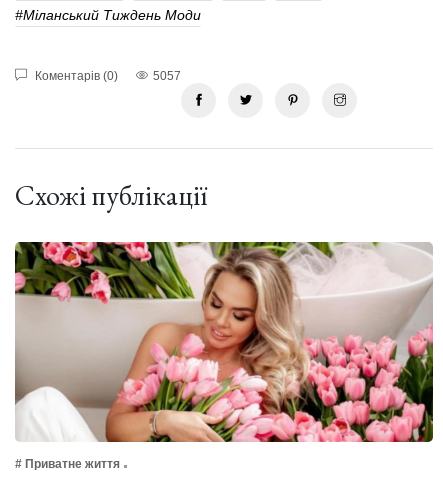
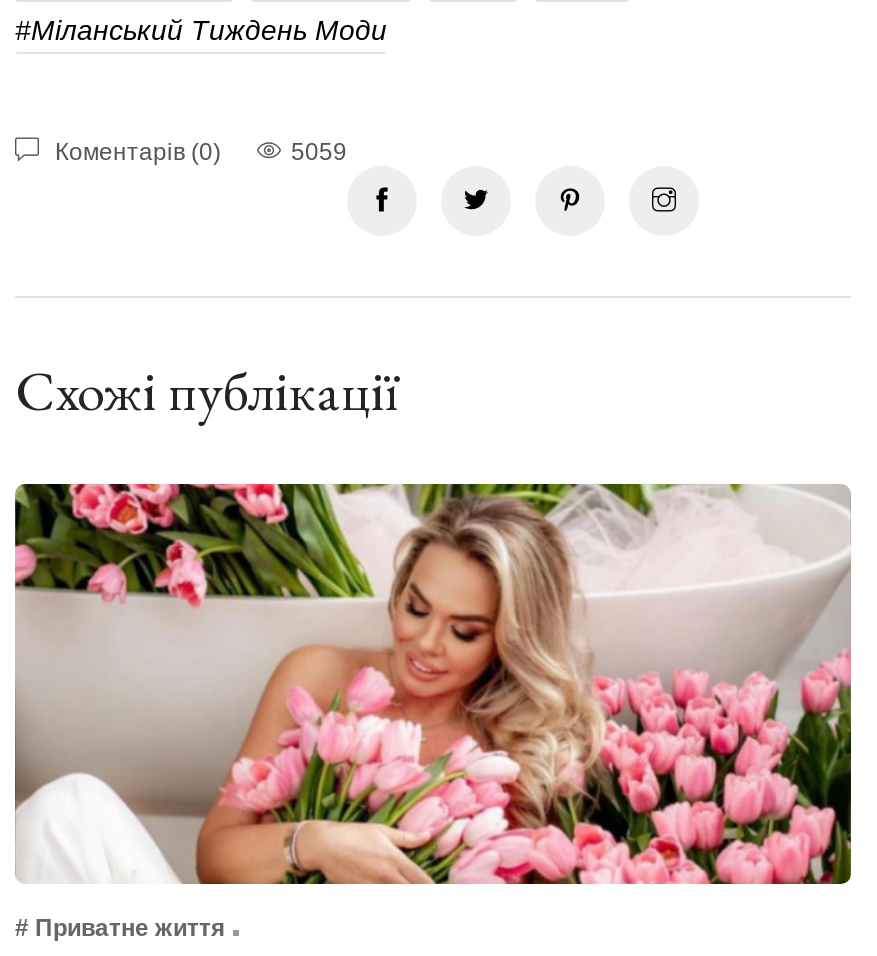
- 5057
+ 5059
